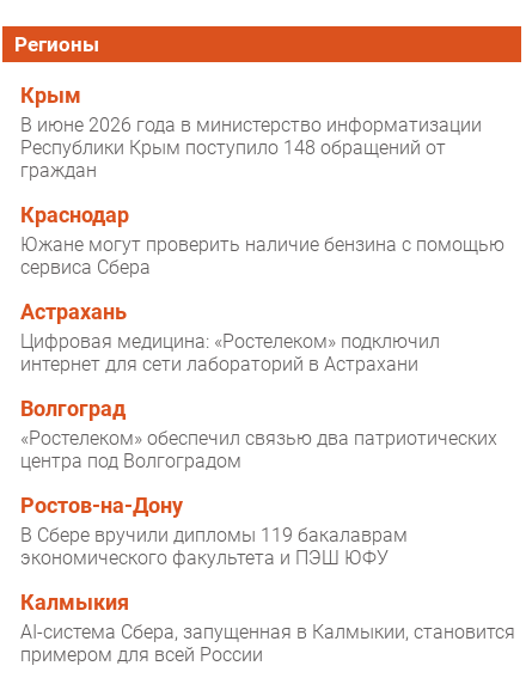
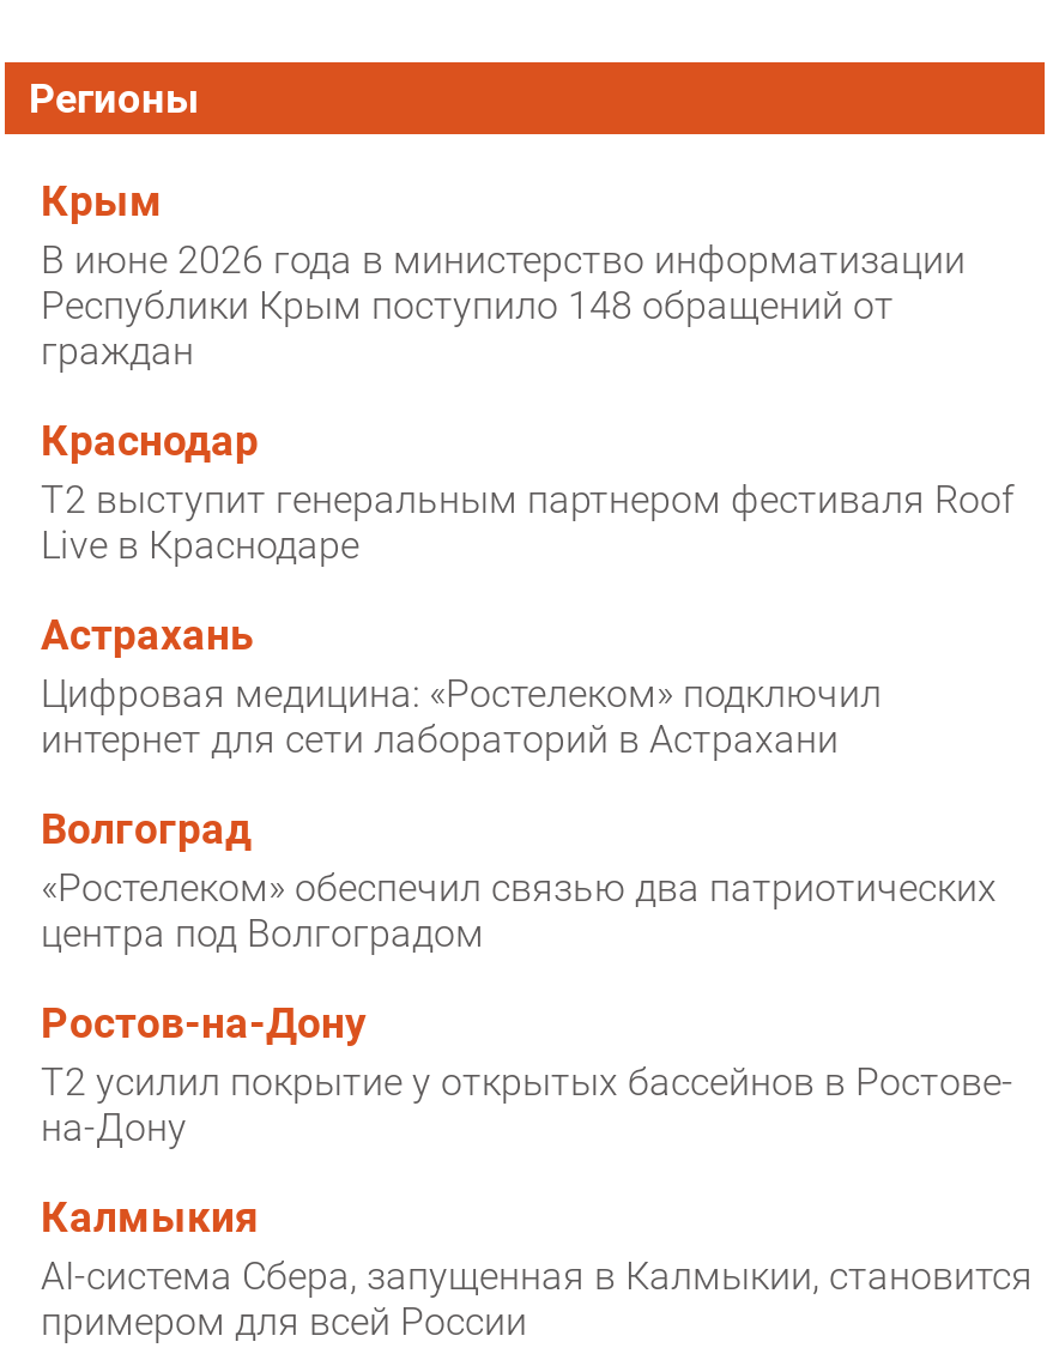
- Южане могут проверить наличие бензина с помощью
- сервиса Сбера
+ T2 выступит генеральным партнером фестиваля Roof
+ Live в Краснодаре

- В Сбере вручили дипломы 119 бакалаврам
- экономического факультета и ПЭШ ЮФУ
+ T2 усилил покрытие у открытых бассейнов в Ростове-
+ на-Дону
